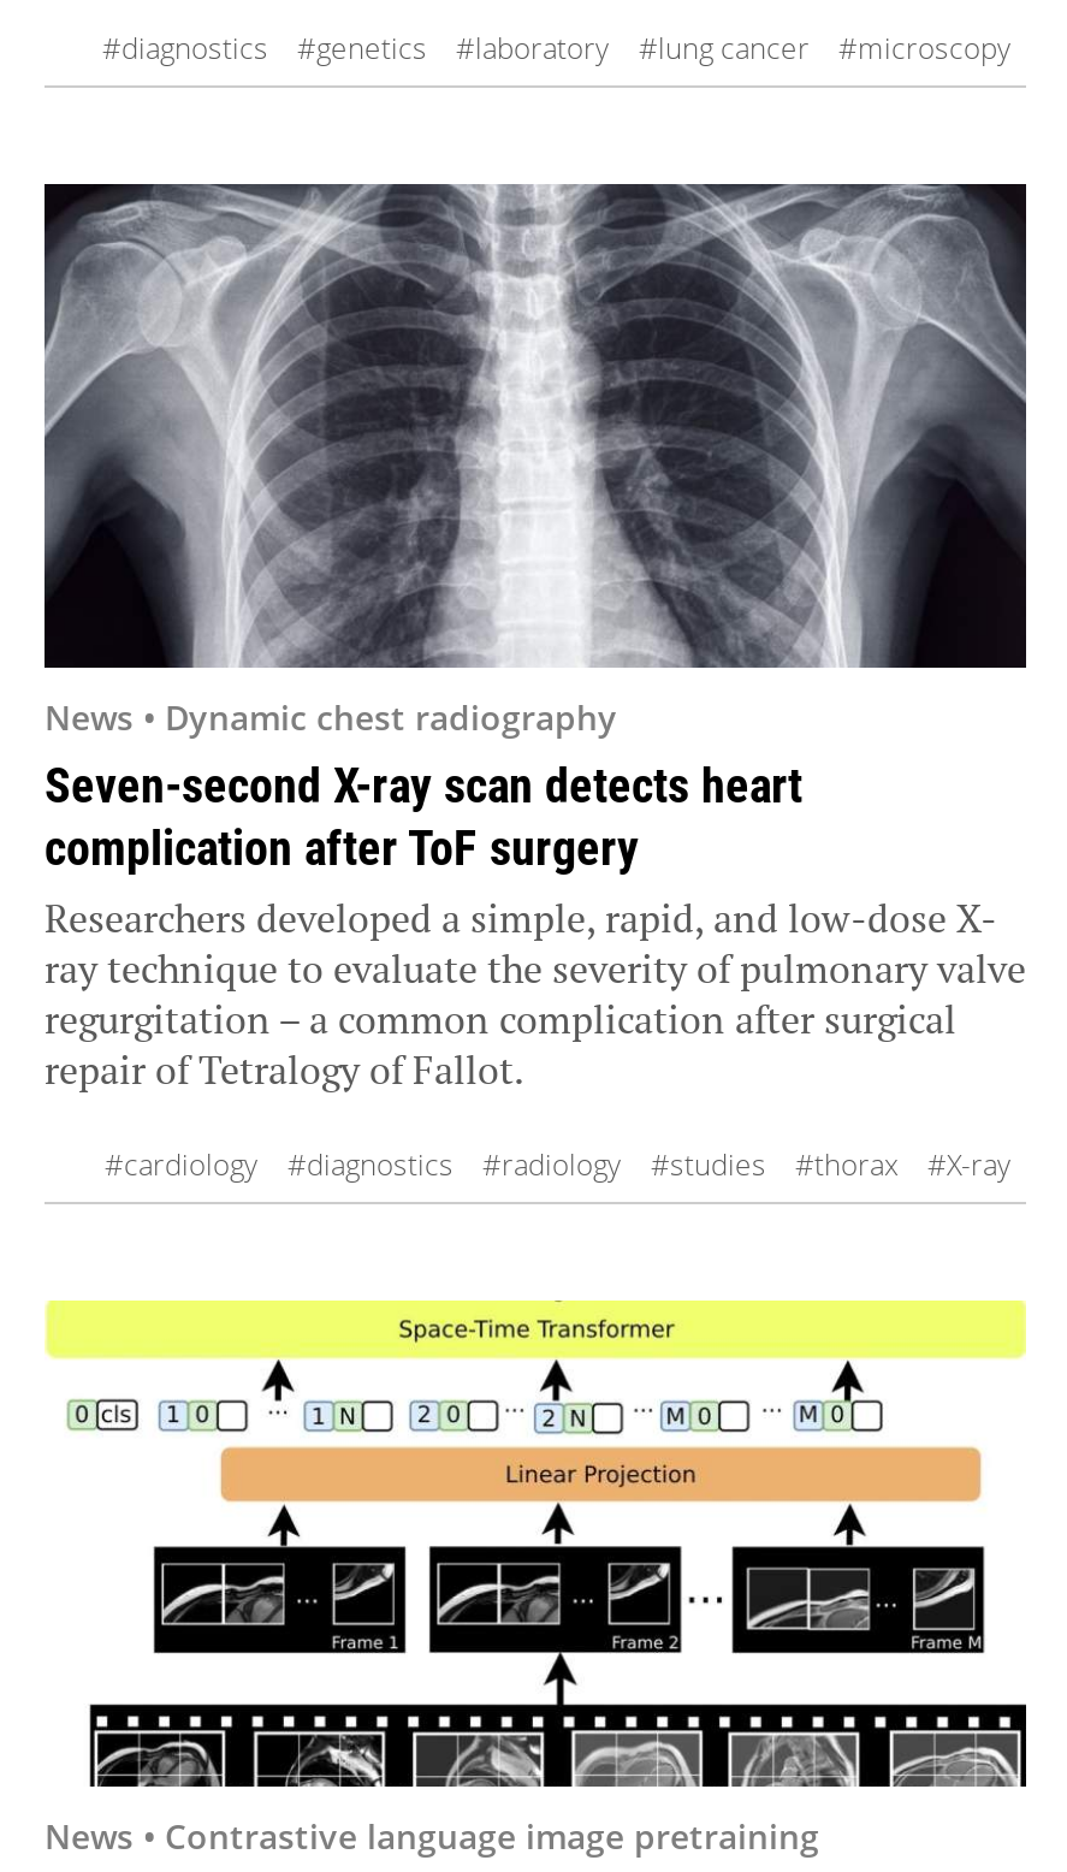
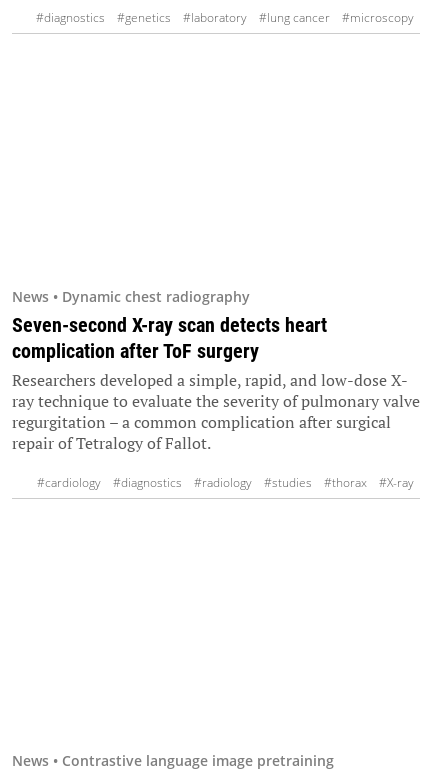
- [image]

- [image]
